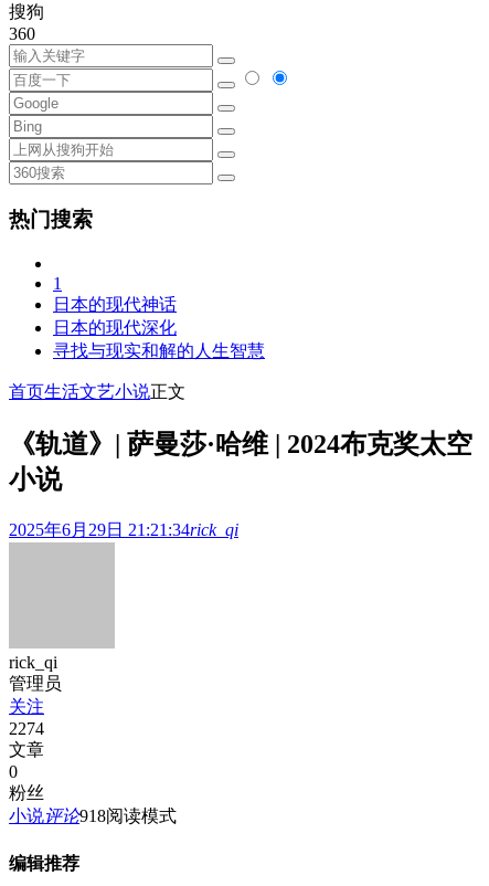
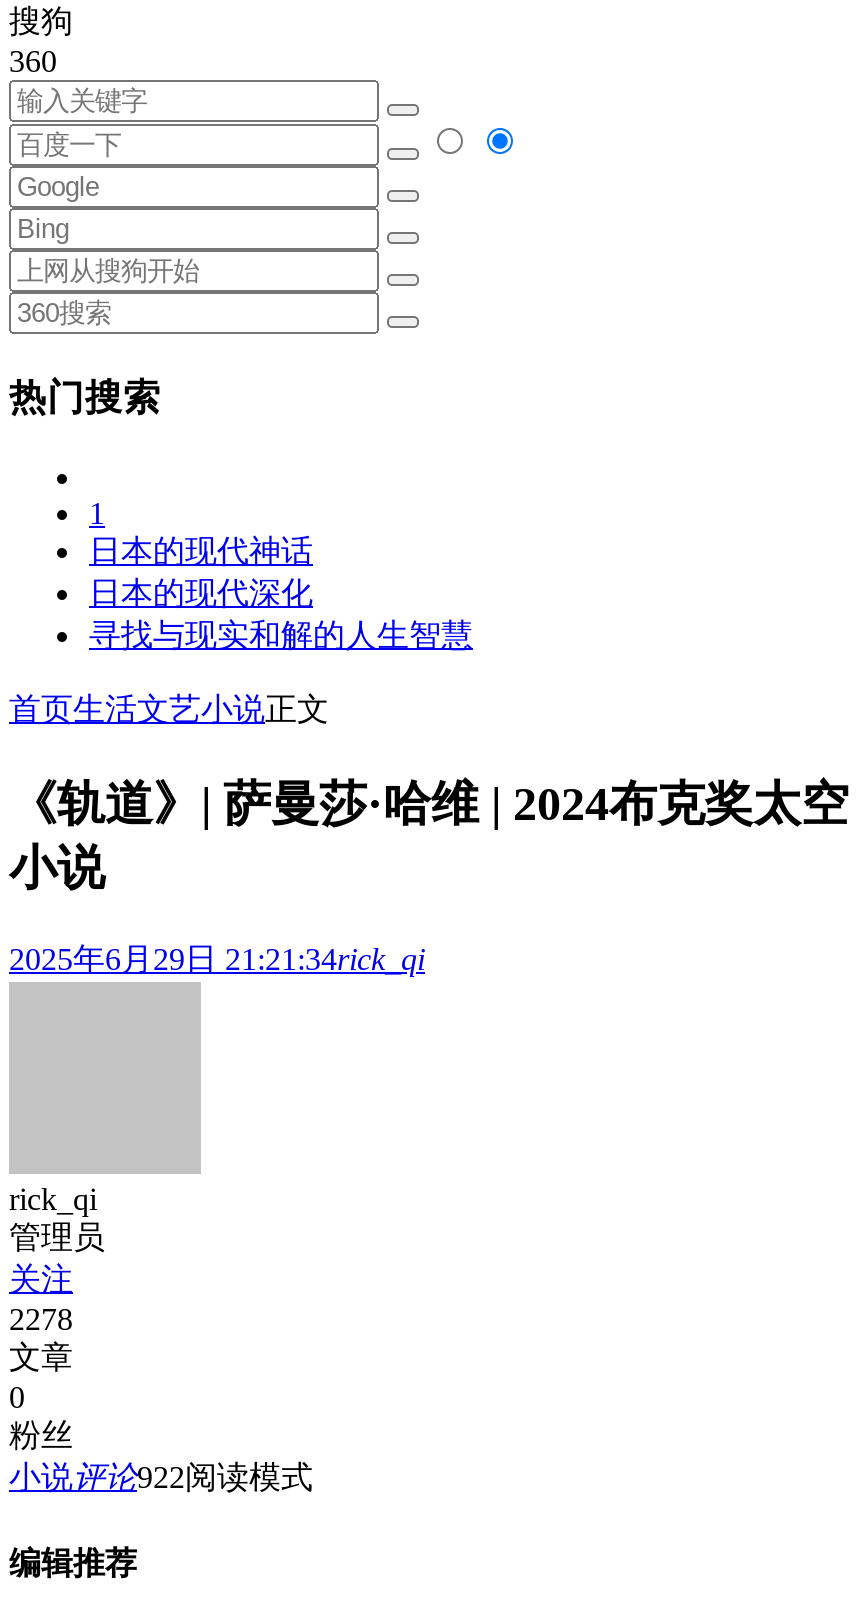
- 2274
+ 2278

- 小说评论918阅读模式
+ 小说评论922阅读模式
